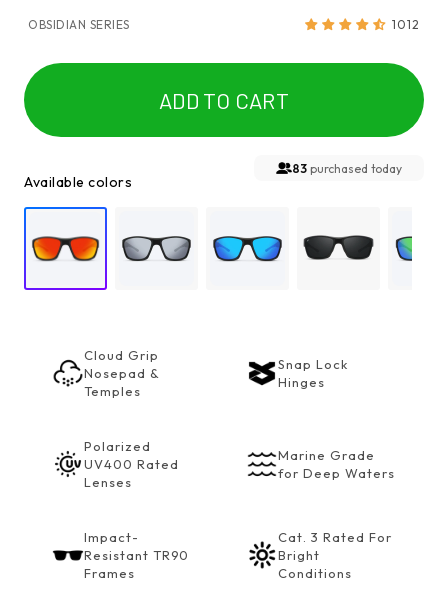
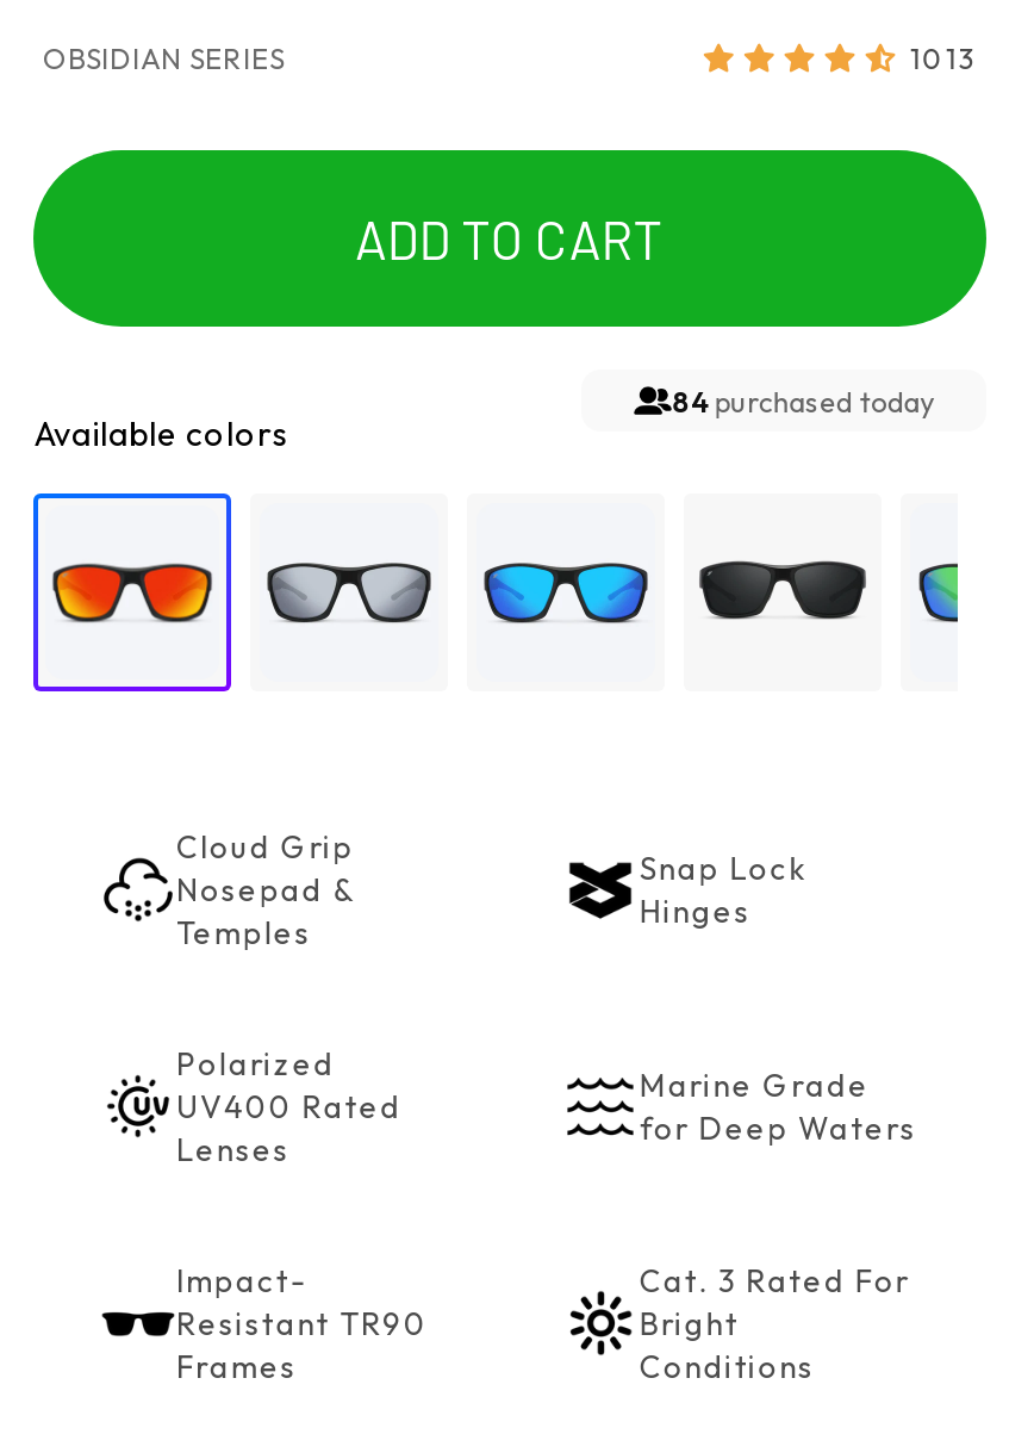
- 1012
+ 1013

- 83 purchased today
+ 84 purchased today
